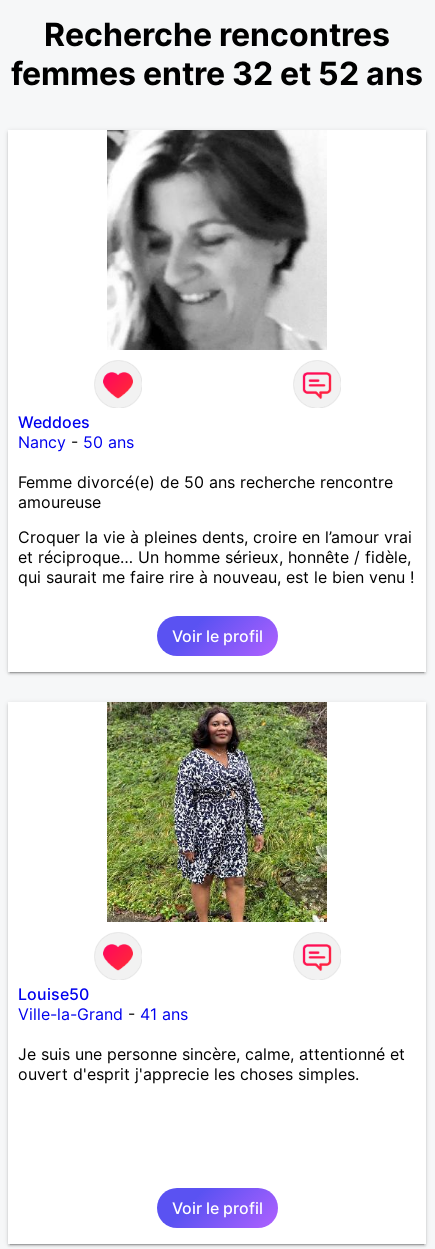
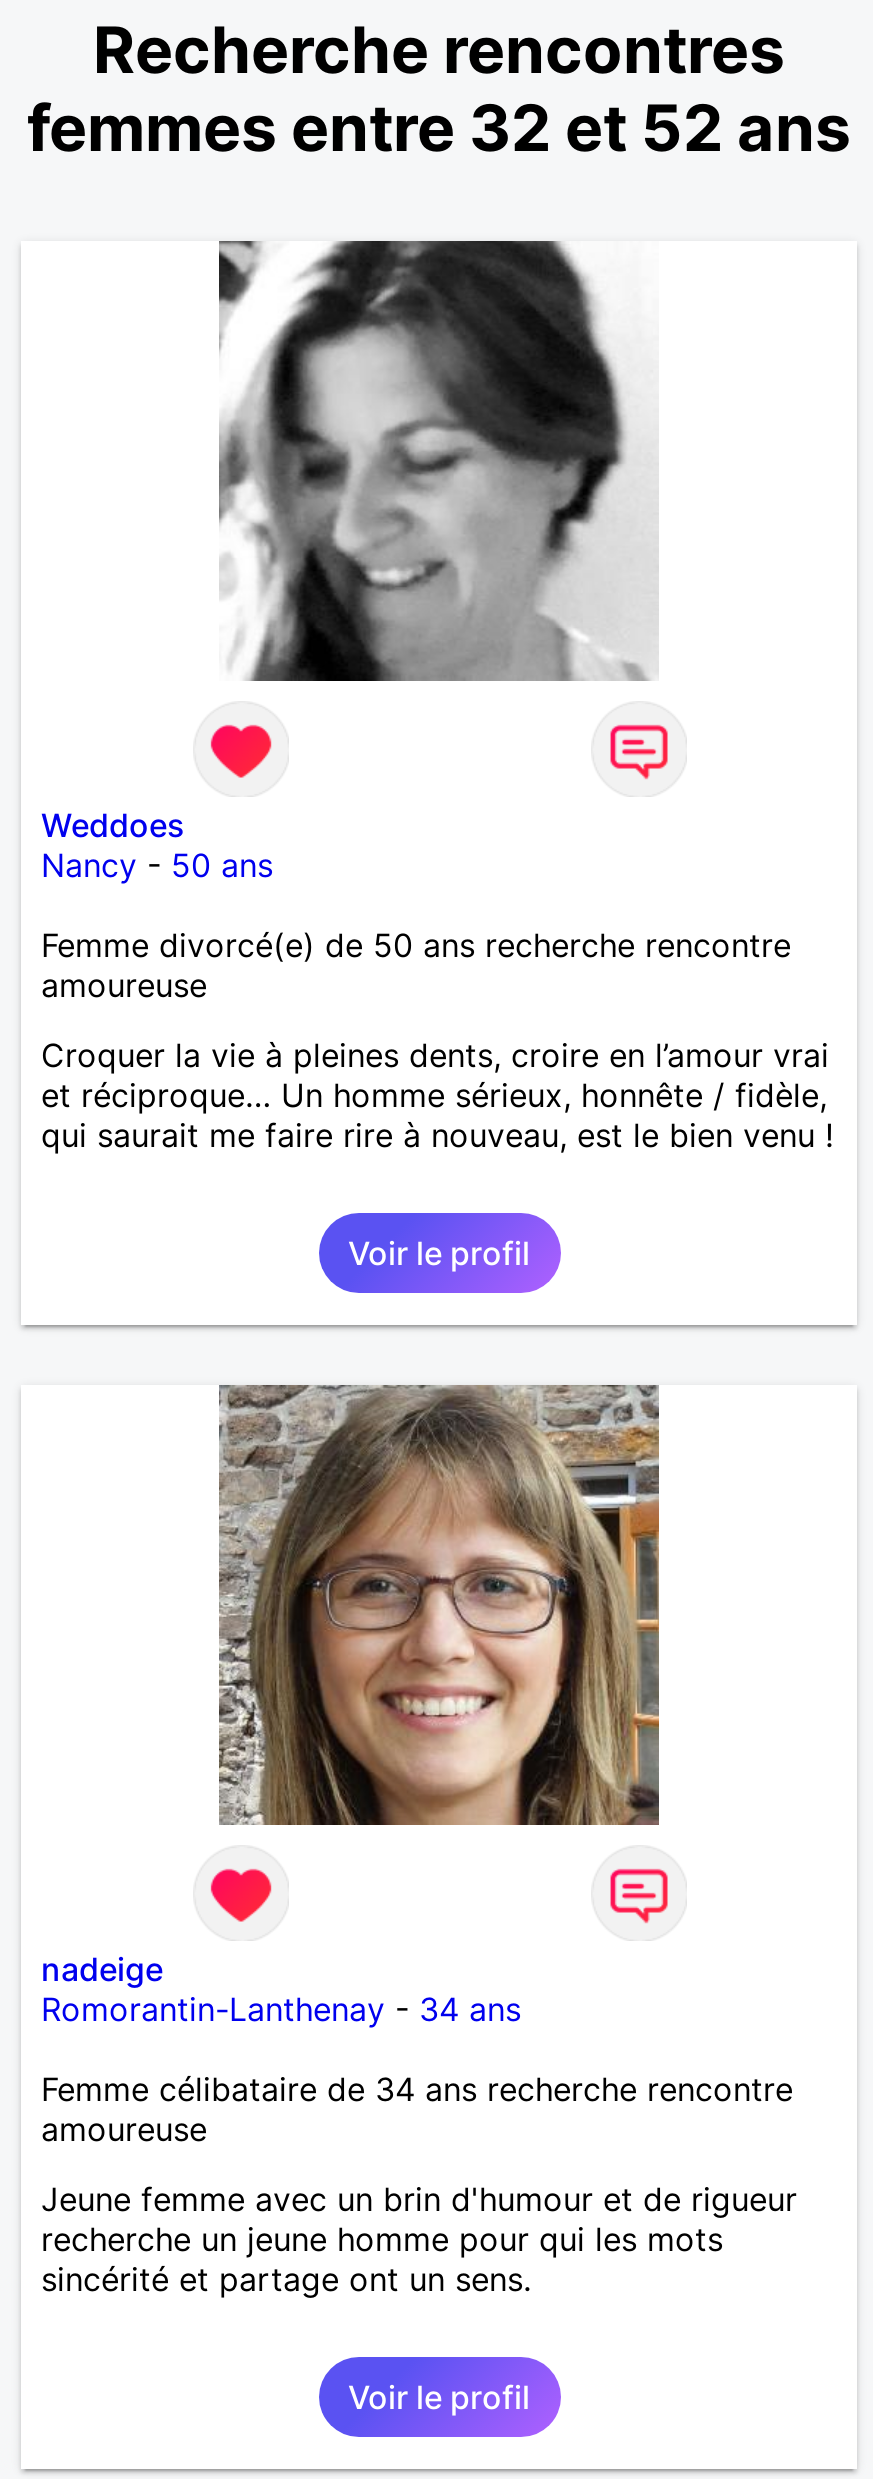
- [image]
+ [image]

- Louise50
- Ville-la-Grand - 41 ans
- Je suis une personne sincère, calme, attentionné et
- ouvert d'esprit j'apprecie les choses simples.
+ nadeige
+ Romorantin-Lanthenay - 34 ans
+ Femme célibataire de 34 ans recherche rencontre
+ amoureuse
+ Jeune femme avec un brin d'humour et de rigueur
+ recherche un jeune homme pour qui les mots
+ sincérité et partage ont un sens.
